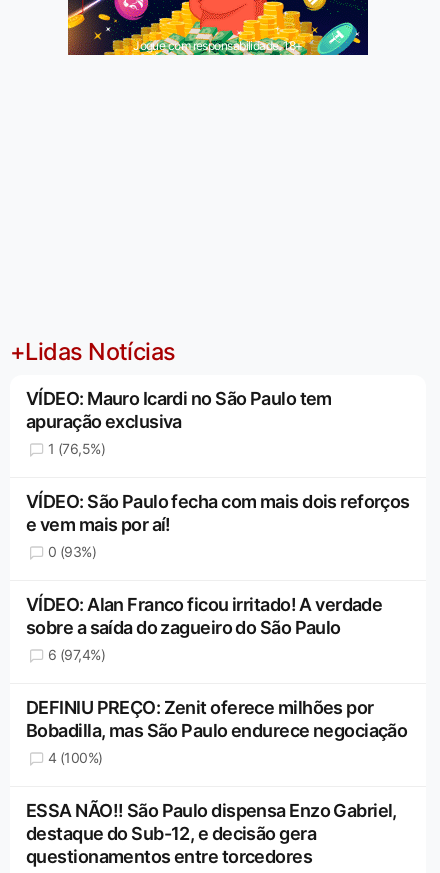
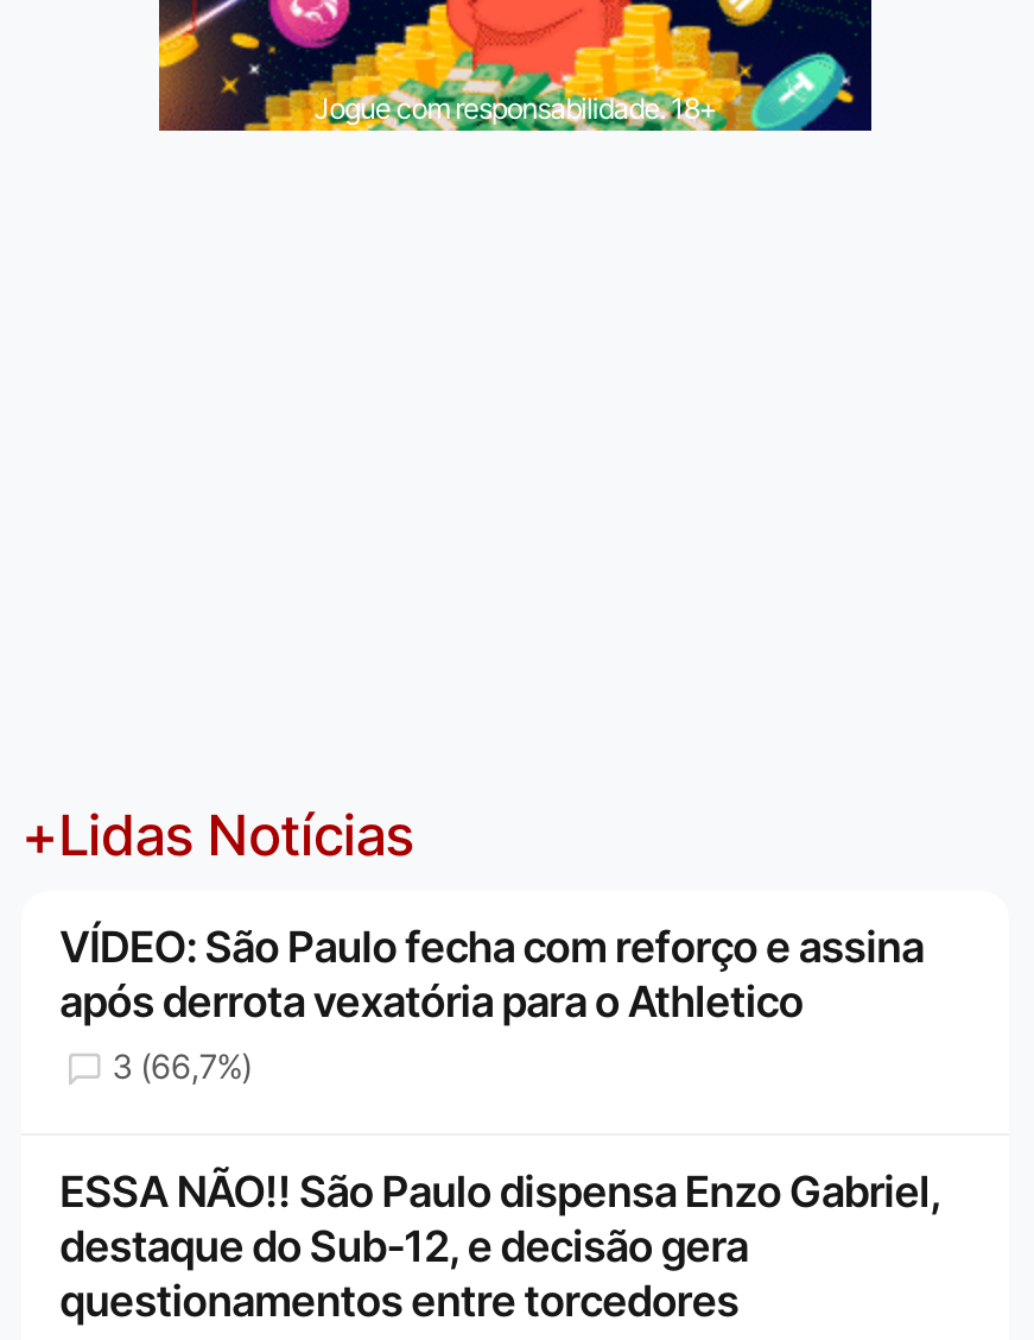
- VÍDEO: Mauro Icardi no São Paulo tem
- apuração exclusiva
- 1 (76,5%)
- VÍDEO: São Paulo fecha com mais dois reforços
- e vem mais por aí!
- 0 (93%)
- VÍDEO: Alan Franco ficou irritado! A verdade
- sobre a saída do zagueiro do São Paulo
- 6 (97,4%)
- DEFINIU PREÇO: Zenit oferece milhões por
- Bobadilla, mas São Paulo endurece negociação
- 4 (100%)
+ VÍDEO: São Paulo fecha com reforço e assina
+ após derrota vexatória para o Athletico
+ 3 (66,7%)
